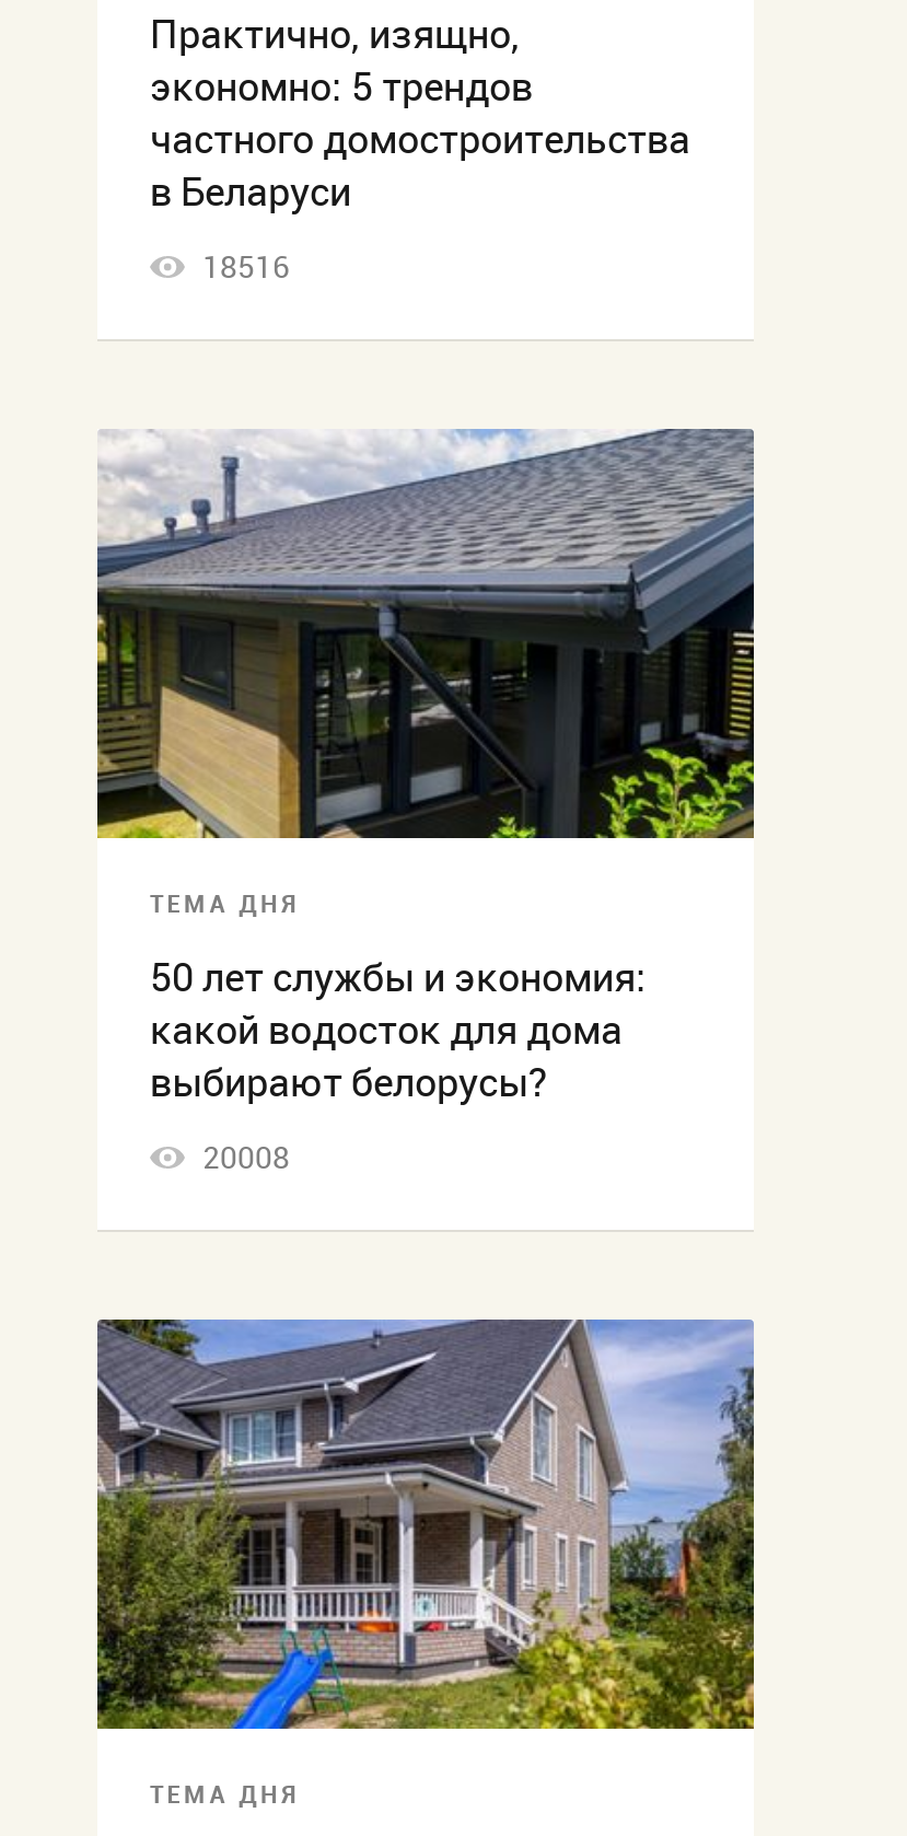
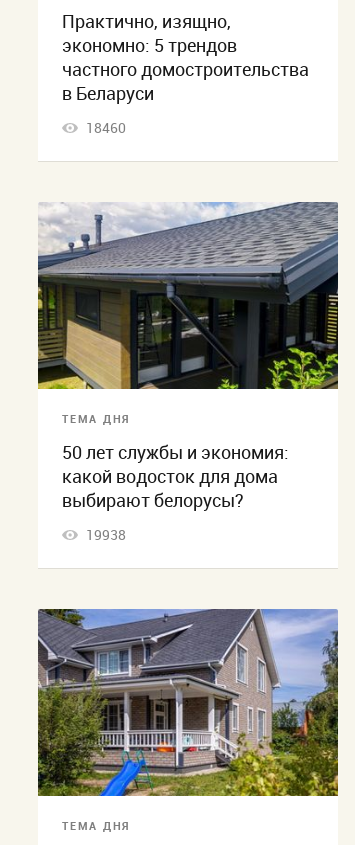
- 18516
+ 18460

- 20008
+ 19938
